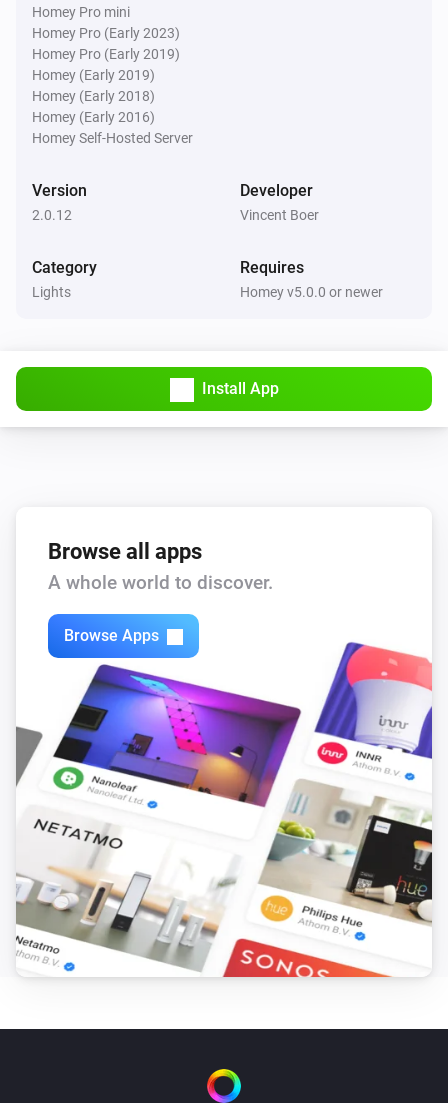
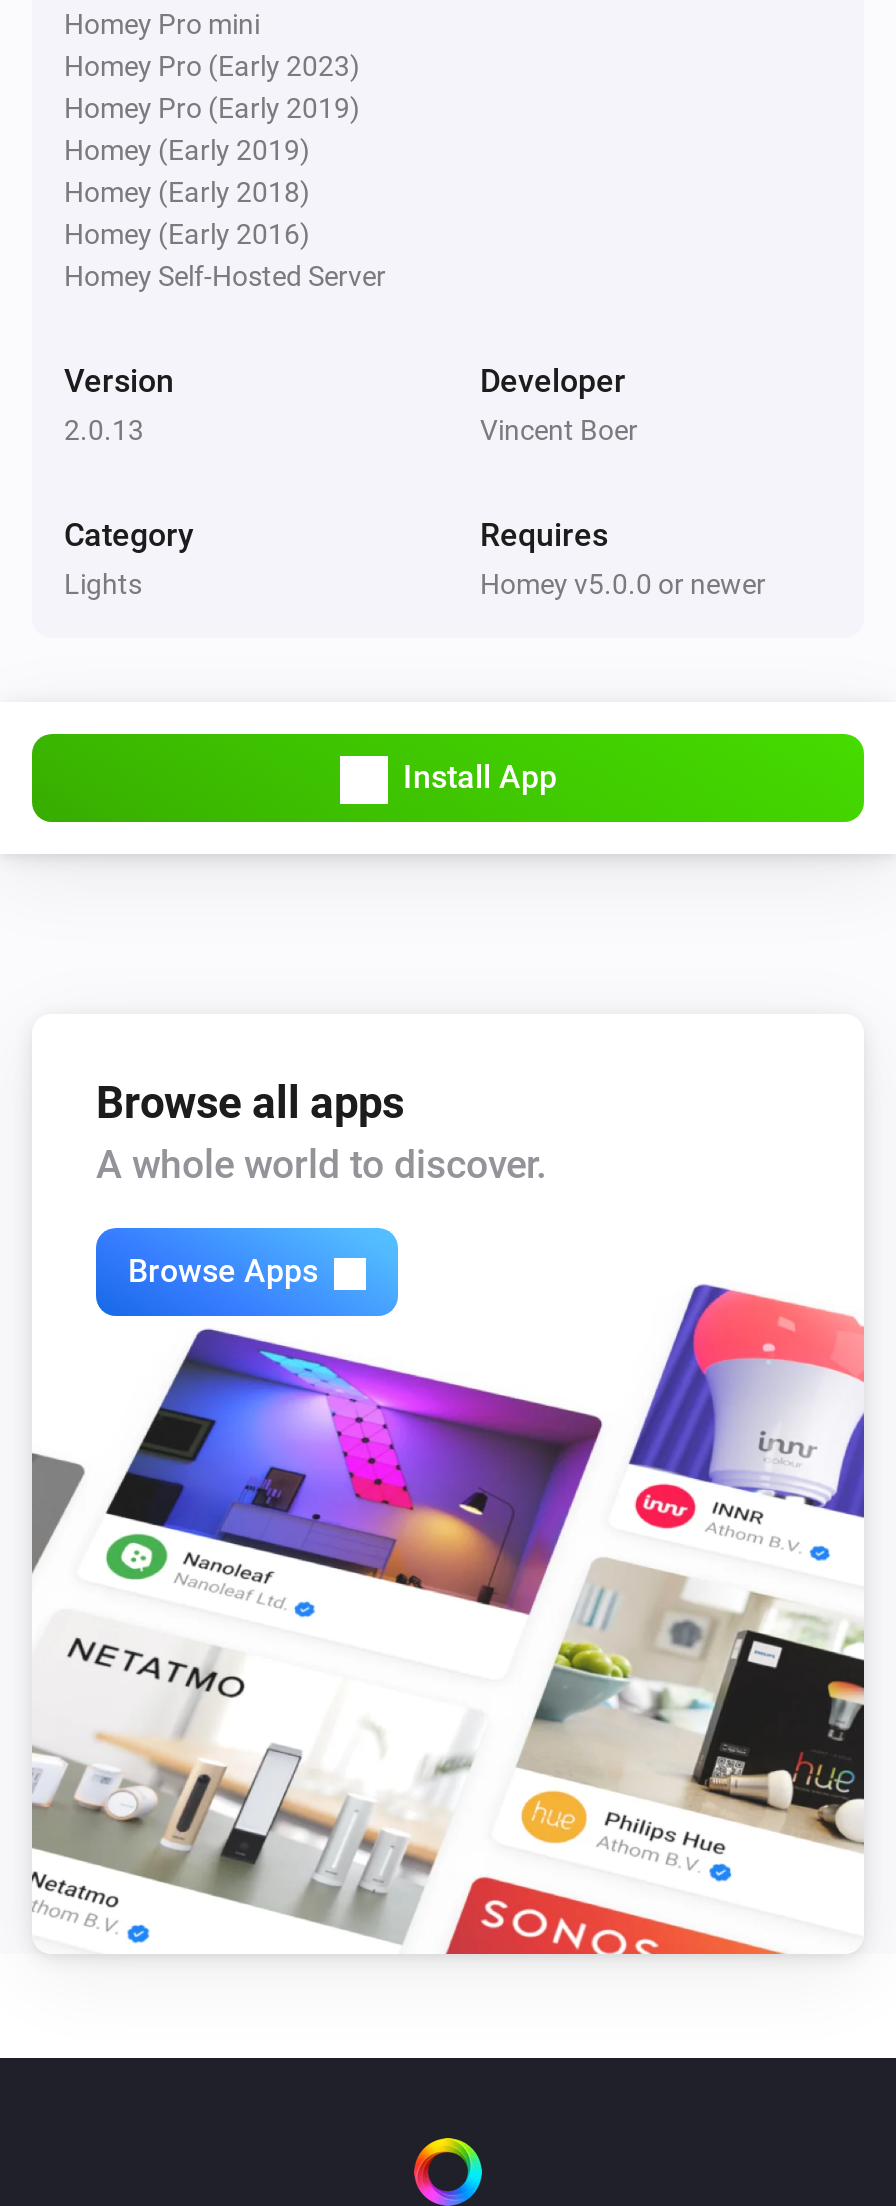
- 2.0.12
+ 2.0.13
